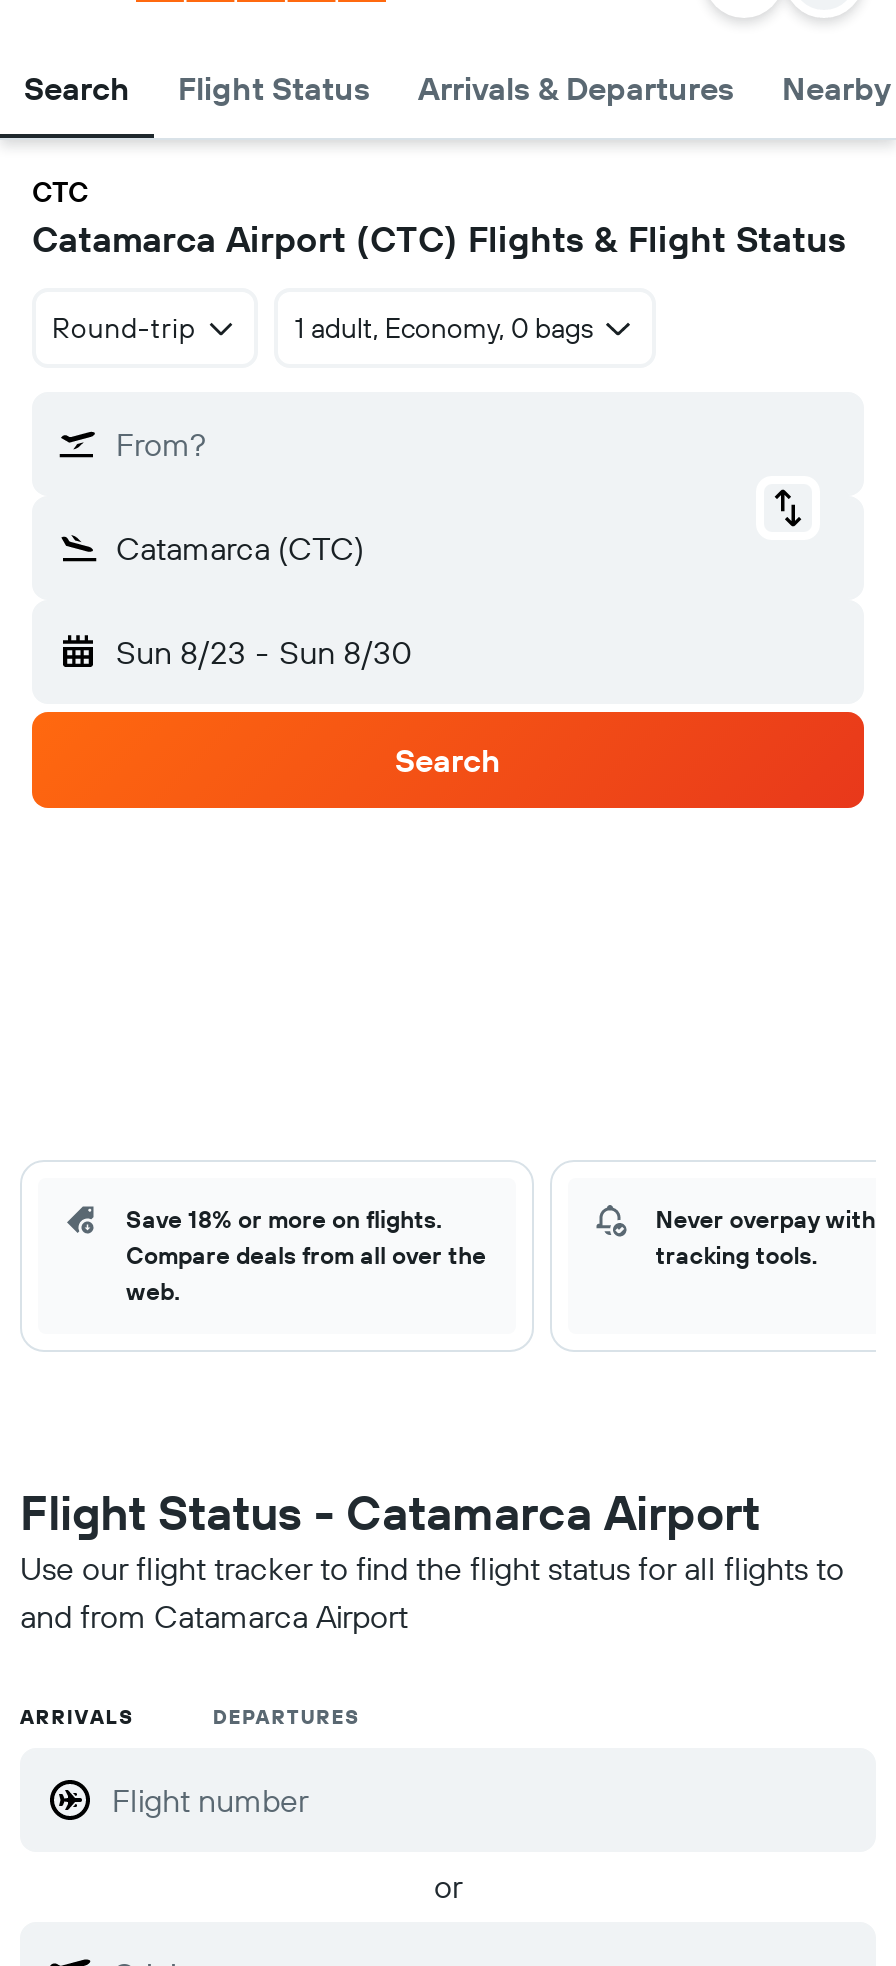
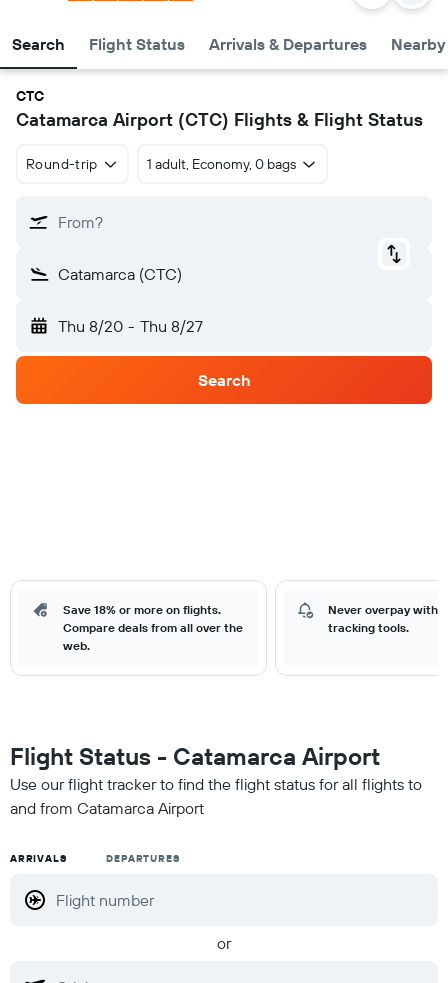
- Sun 8/23 - Sun 8/30
+ Thu 8/20 - Thu 8/27
